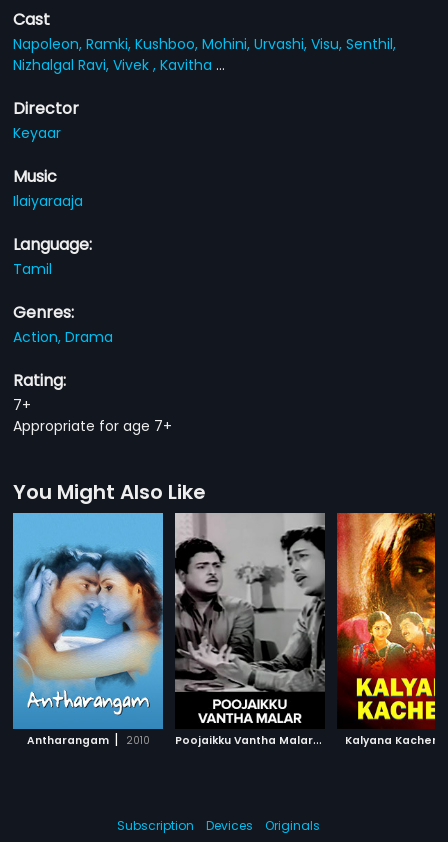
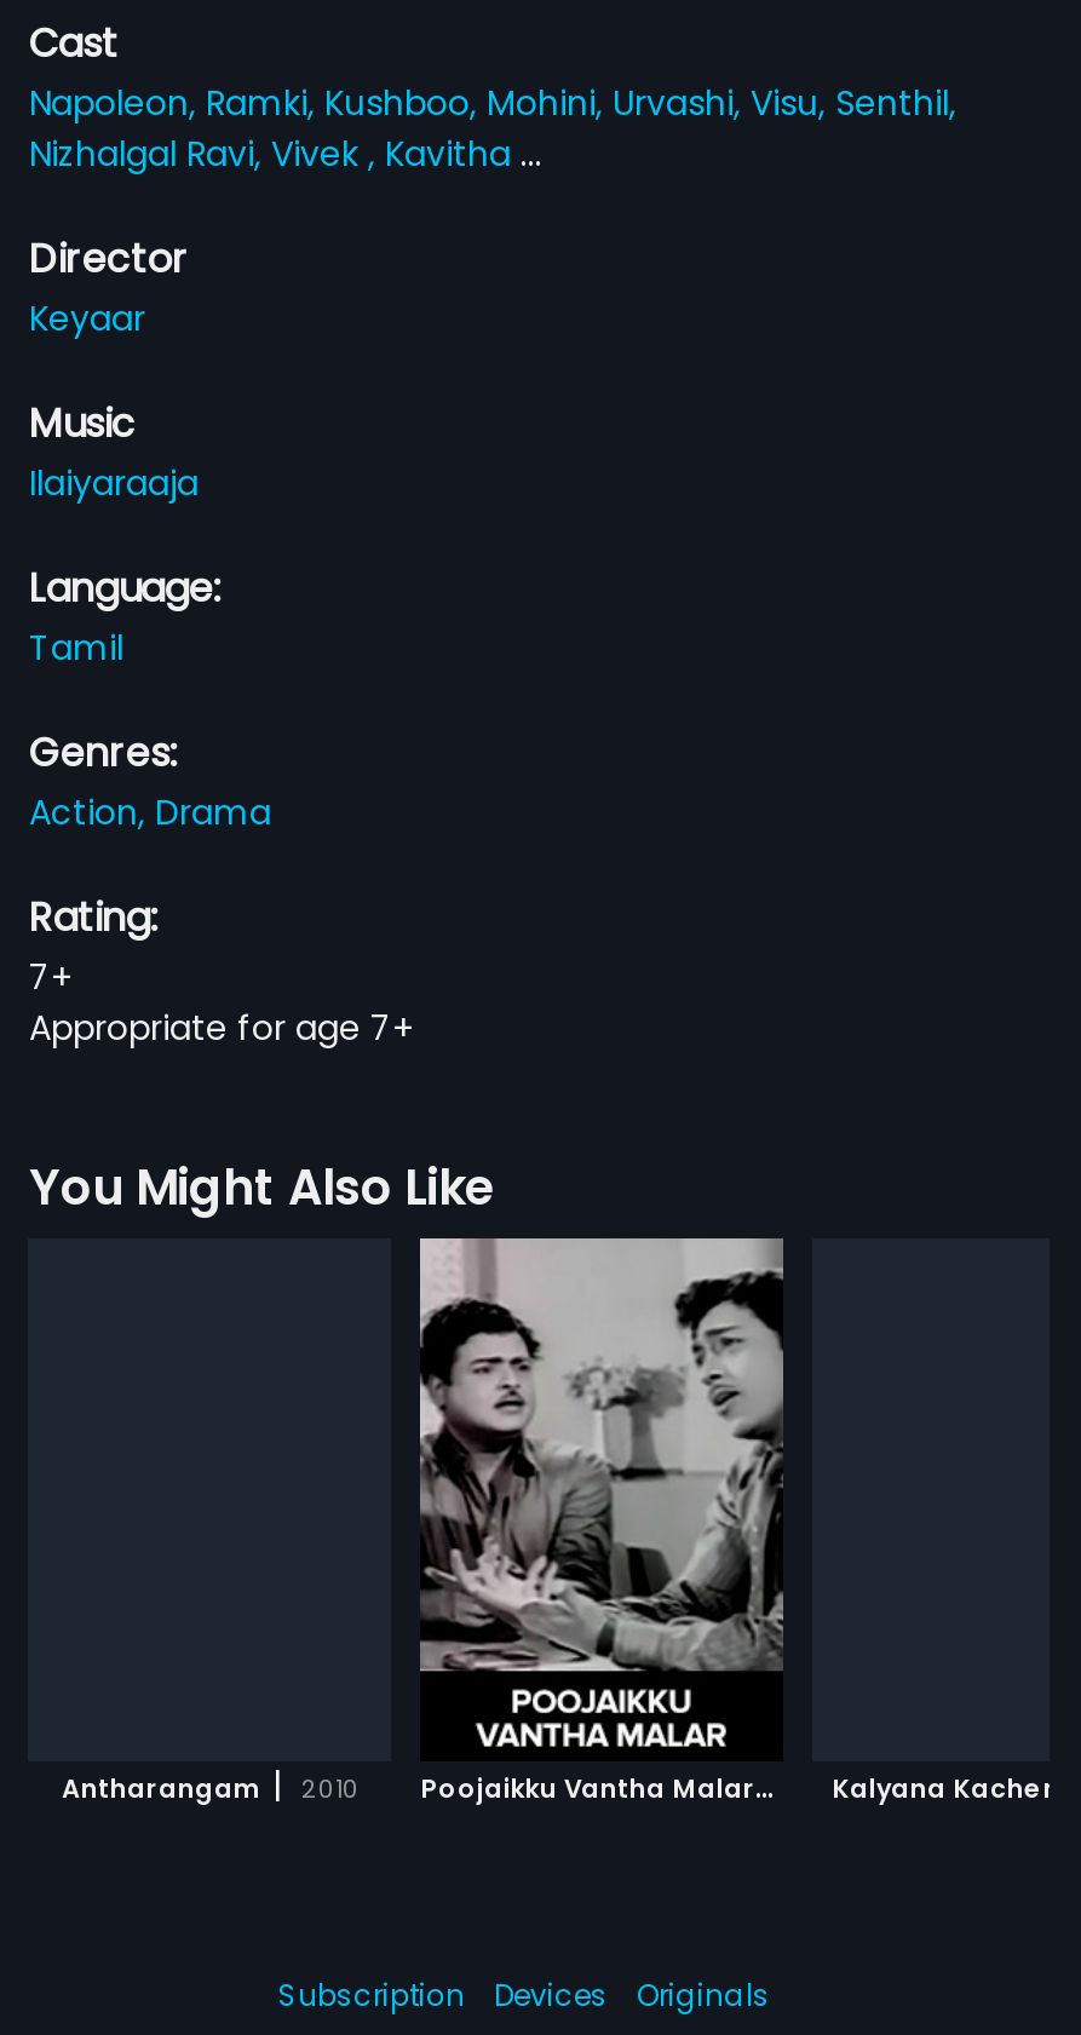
- [image]

- [image]
